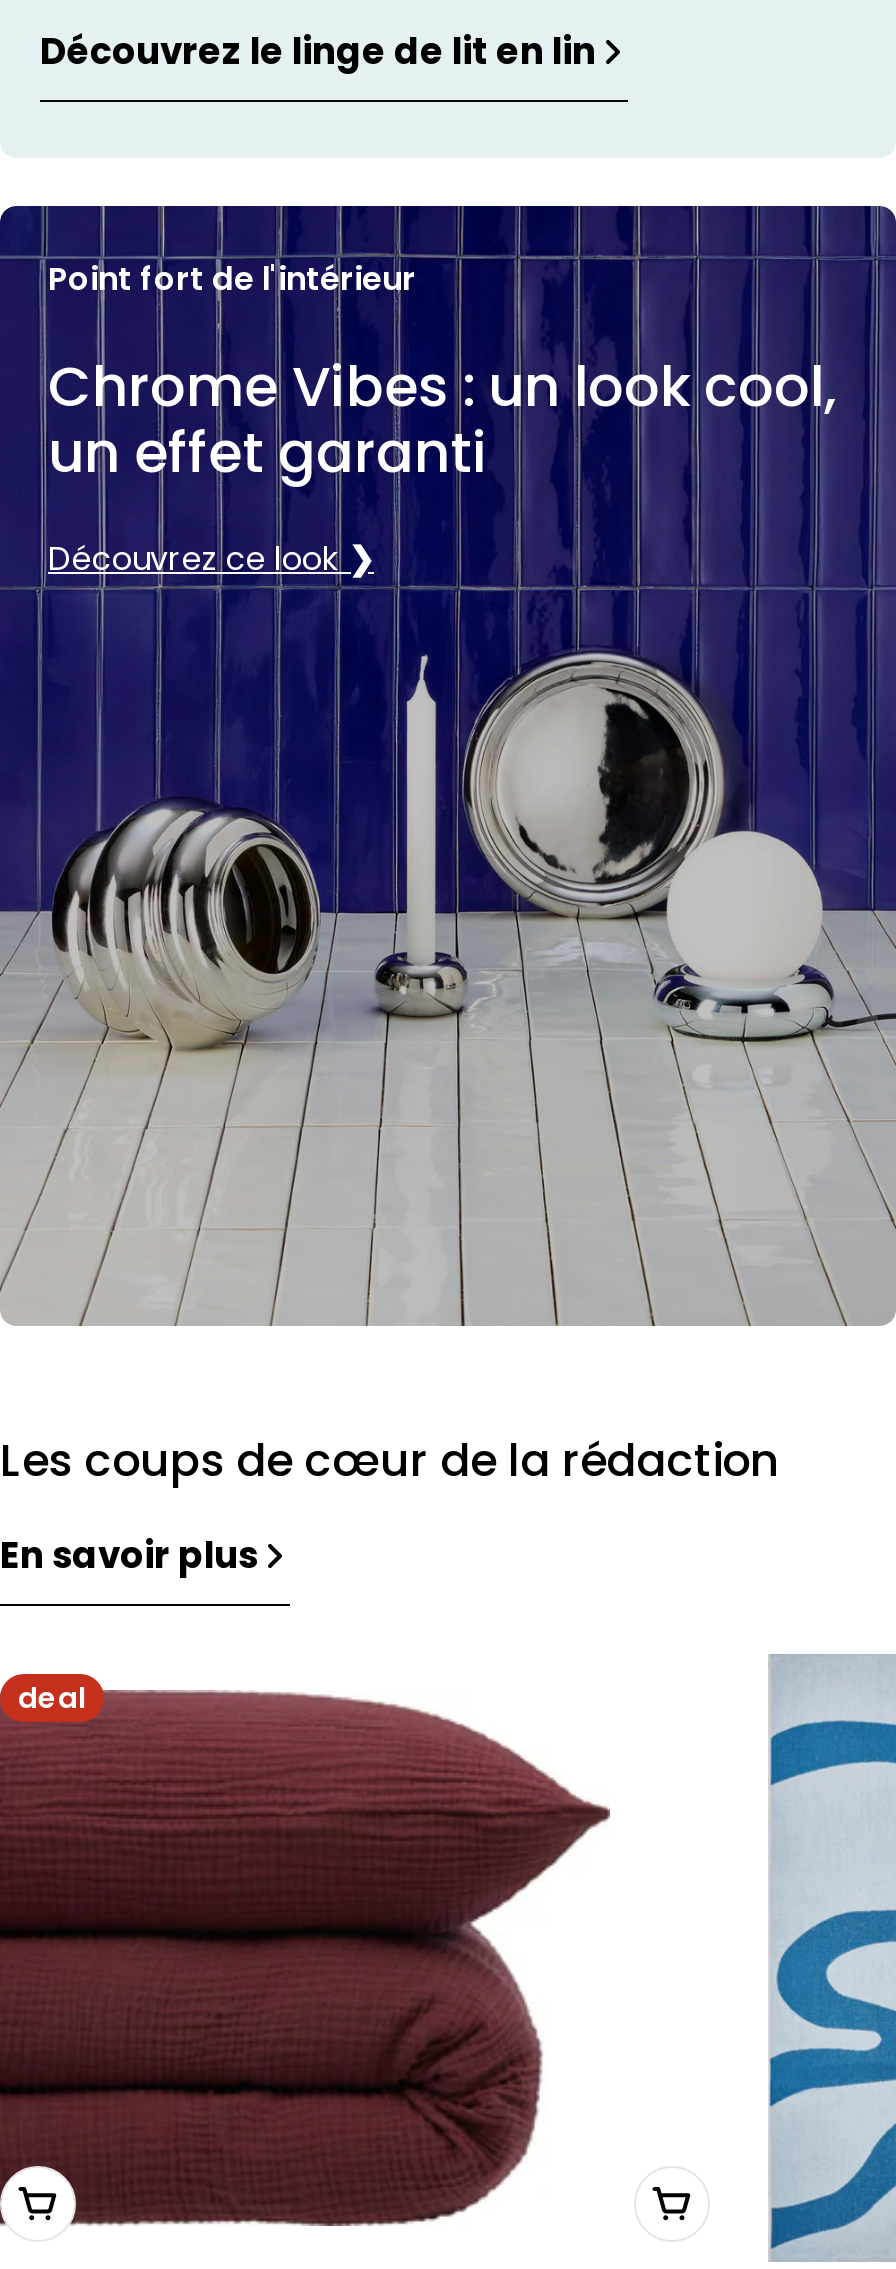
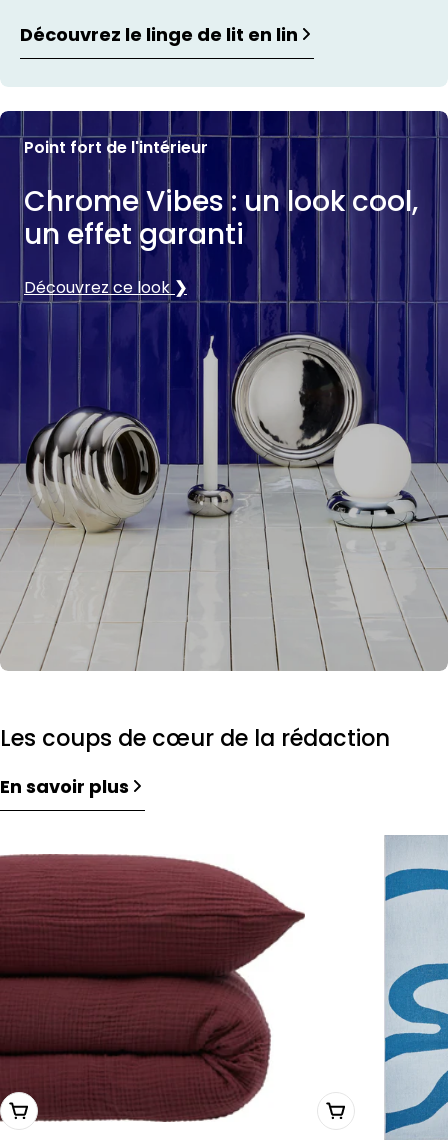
- deal
